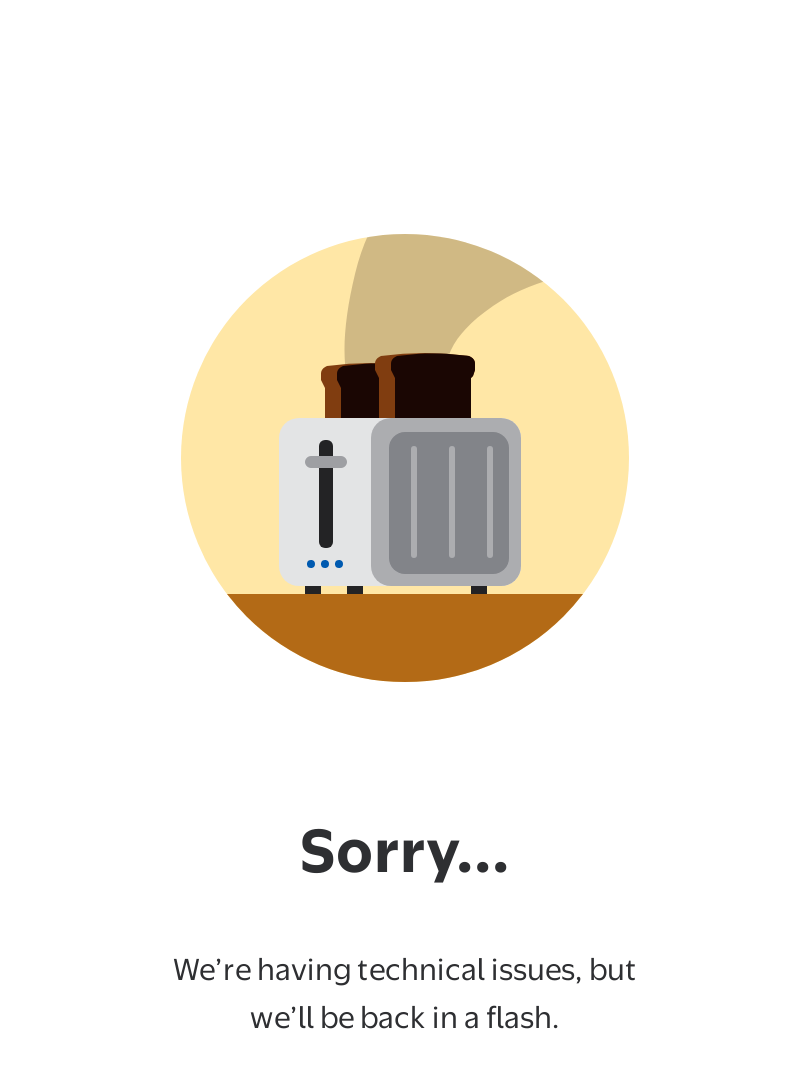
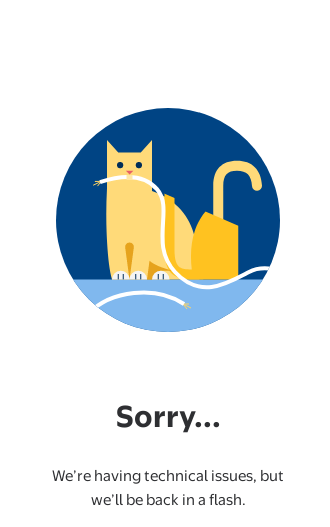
- [image]
+ [image]
